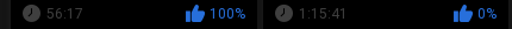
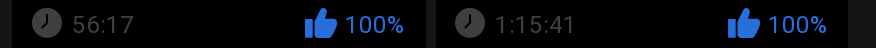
- 0%
+ 100%
